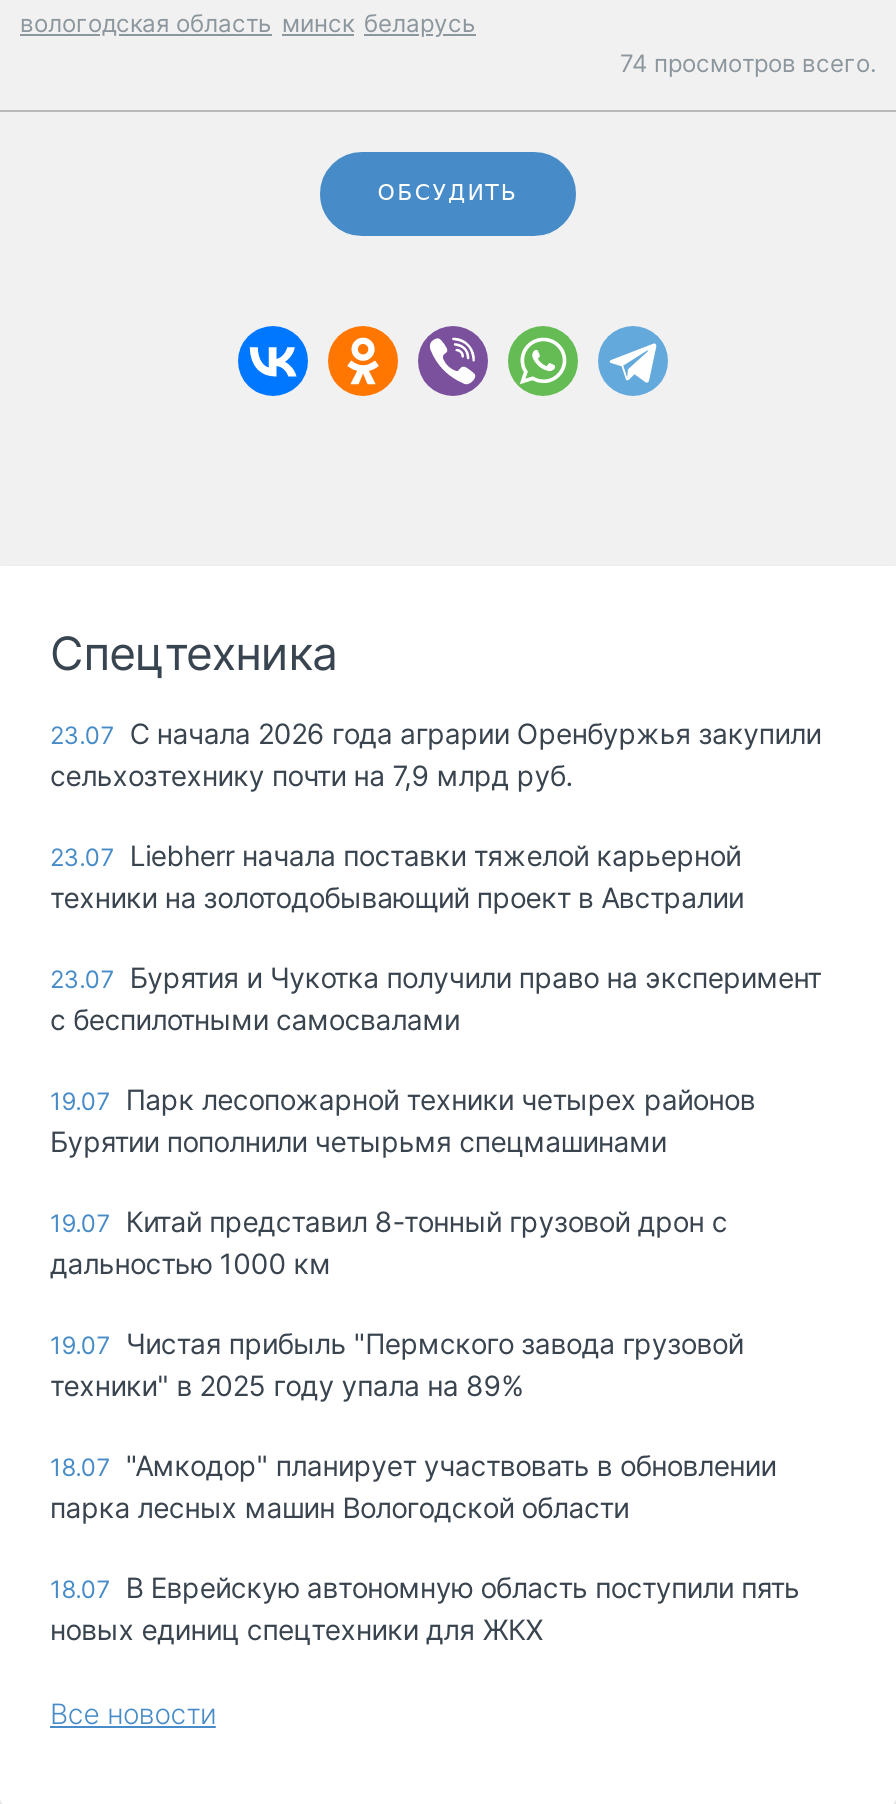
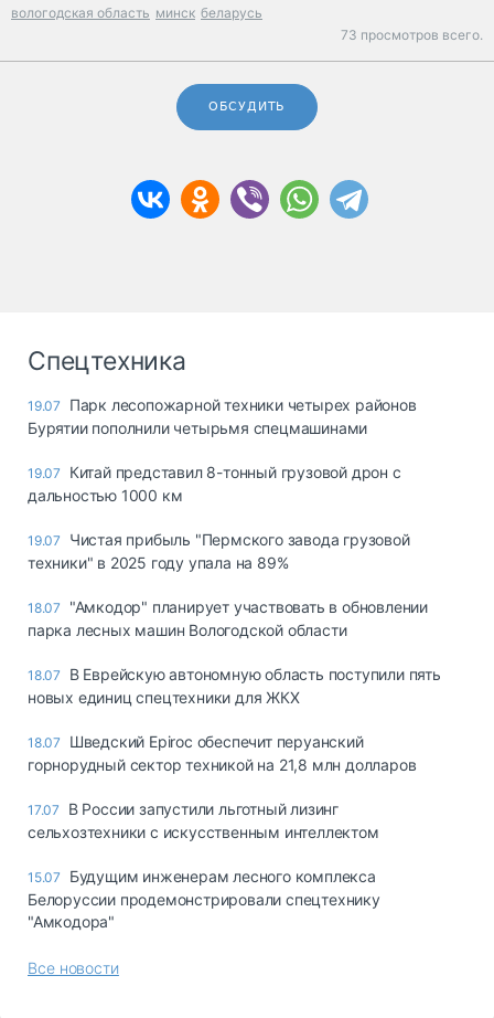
- 74 просмотров всего.
+ 73 просмотров всего.

- 23.07 С начала 2026 года аграрии Оренбуржья закупили
- сельхозтехнику почти на 7,9 млрд руб.
- 23.07 Liebherr начала поставки тяжелой карьерной
- техники на золотодобывающий проект в Австралии
- 23.07 Бурятия и Чукотка получили право на эксперимент
- с беспилотными самосвалами

moved up: 19.07 Парк лесопожарной техники четырех районов | Бурятии пополнили четырьмя спецмашинами | 19.07 Китай представил 8-тонный грузовой дрон с | ... | 18.07 В Еврейскую автономную область поступили пять | новых единиц спецтехники для ЖКХ

+ 18.07 Шведский Epiroc обеспечит перуанский
+ горнорудный сектор техникой на 21,8 млн долларов
+ 17.07 В России запустили льготный лизинг
+ сельхозтехники с искусственным интеллектом
+ 15.07 Будущим инженерам лесного комплекса
+ Белоруссии продемонстрировали спецтехнику
+ "Амкодора"
